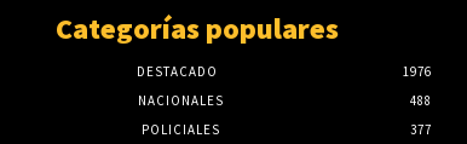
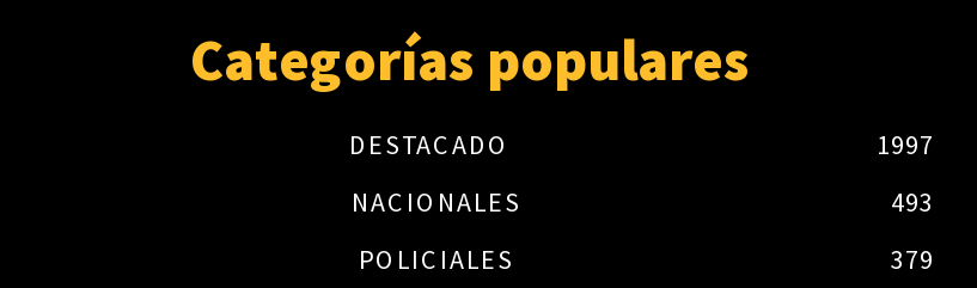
- 1976
+ 1997

- 488
+ 493

- 377
+ 379
